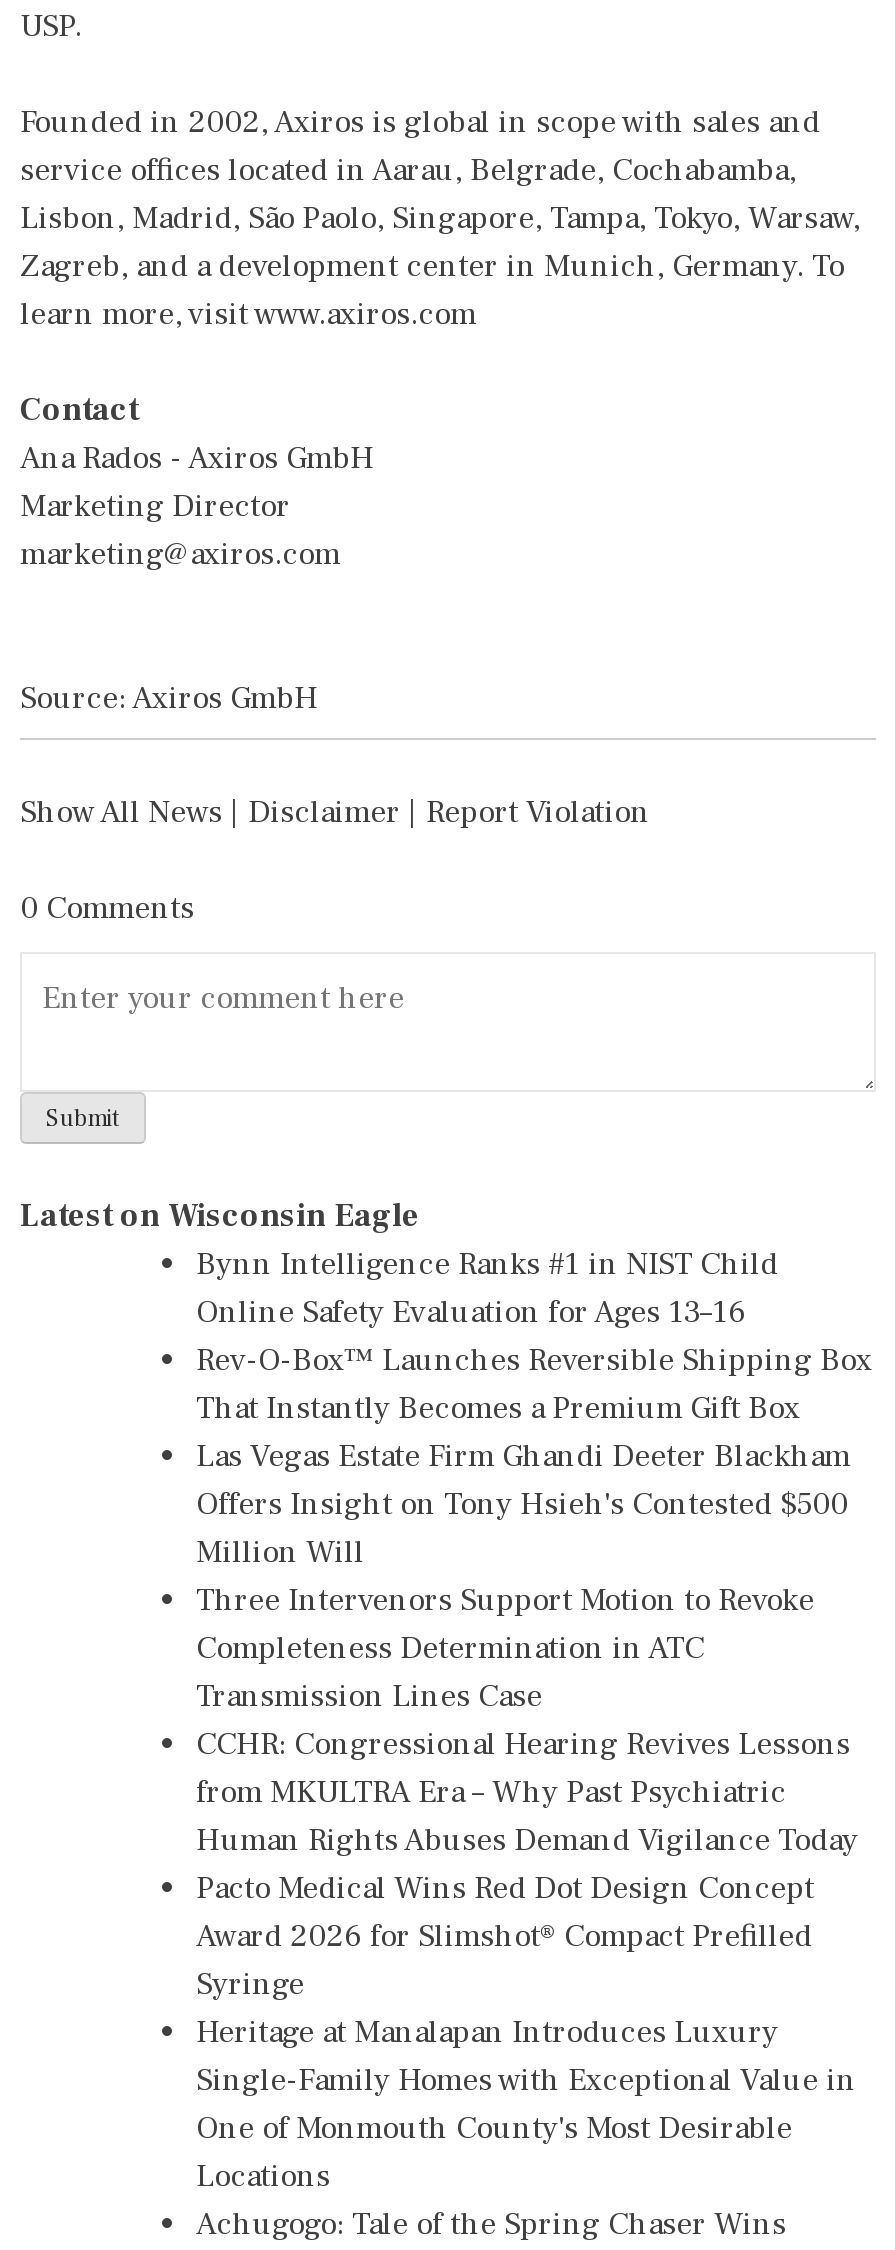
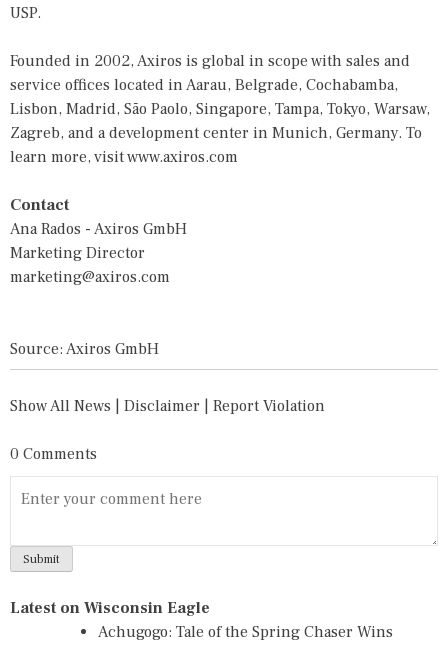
- Bynn Intelligence Ranks #1 in NIST Child
- Online Safety Evaluation for Ages 13–16
- Rev-O-Box™ Launches Reversible Shipping Box
- That Instantly Becomes a Premium Gift Box
- Las Vegas Estate Firm Ghandi Deeter Blackham
- Offers Insight on Tony Hsieh's Contested $500
- Million Will
- Three Intervenors Support Motion to Revoke
- Completeness Determination in ATC
- Transmission Lines Case
- CCHR: Congressional Hearing Revives Lessons
- from MKULTRA Era – Why Past Psychiatric
- Human Rights Abuses Demand Vigilance Today
- Pacto Medical Wins Red Dot Design Concept
- Award 2026 for Slimshot® Compact Prefilled
- Syringe
- Heritage at Manalapan Introduces Luxury
- Single-Family Homes with Exceptional Value in
- One of Monmouth County's Most Desirable
- Locations
